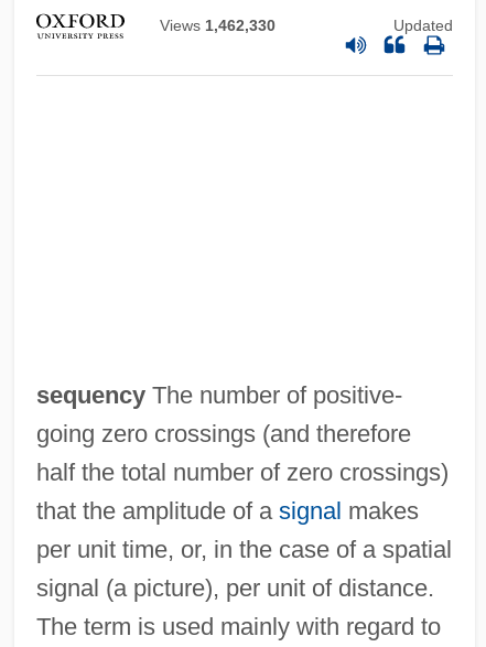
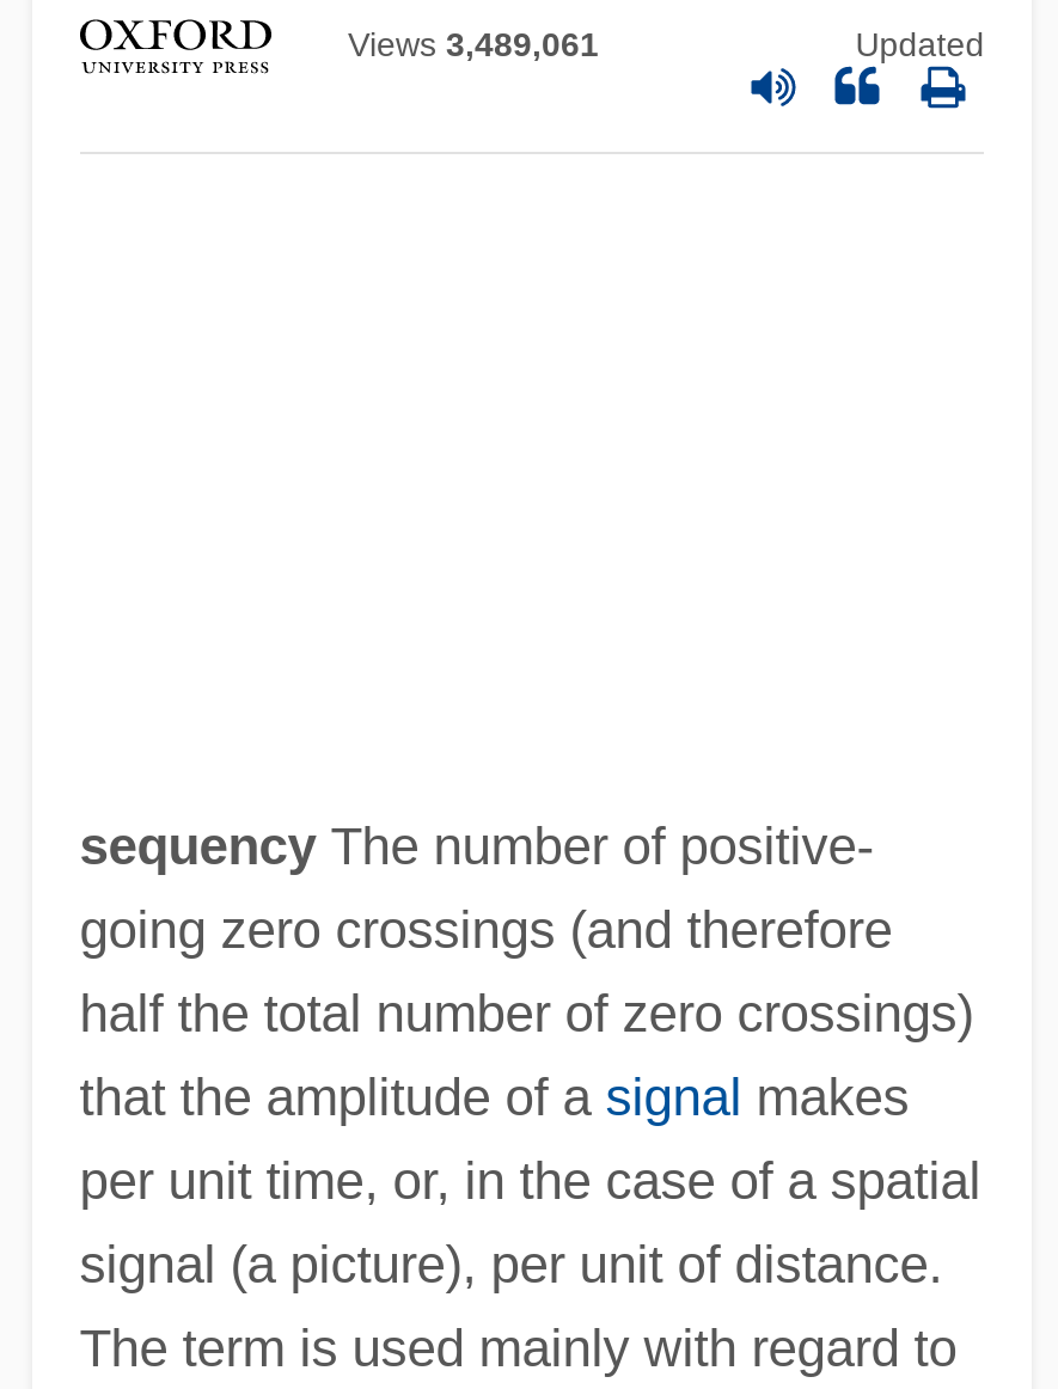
- Views 1,462,330
+ Views 3,489,061
